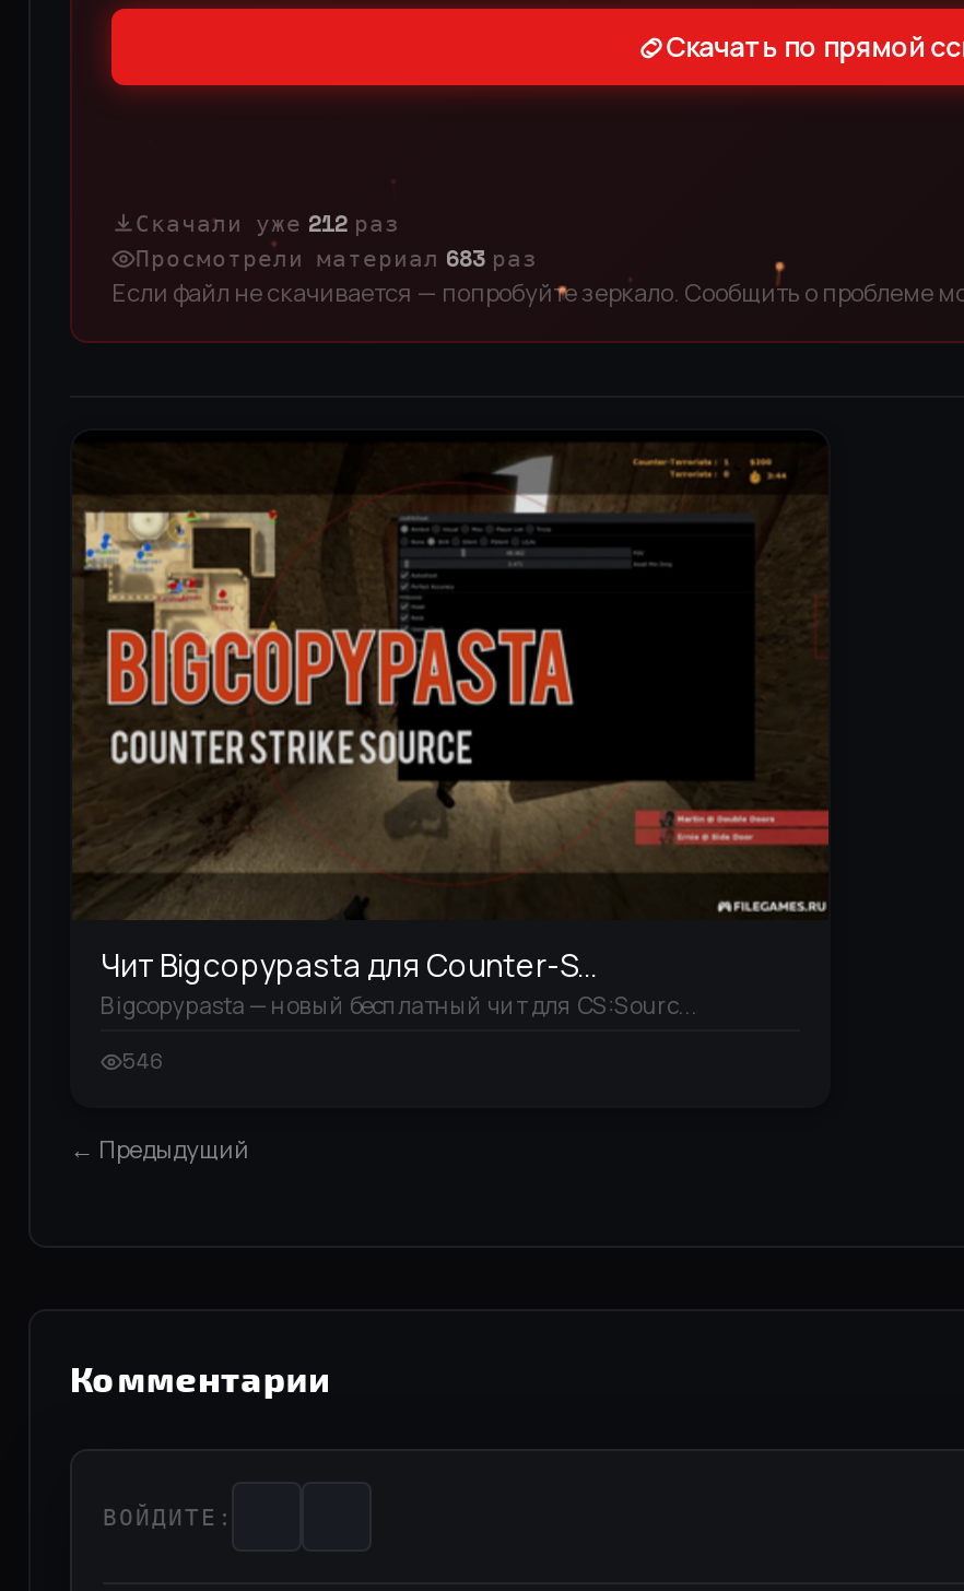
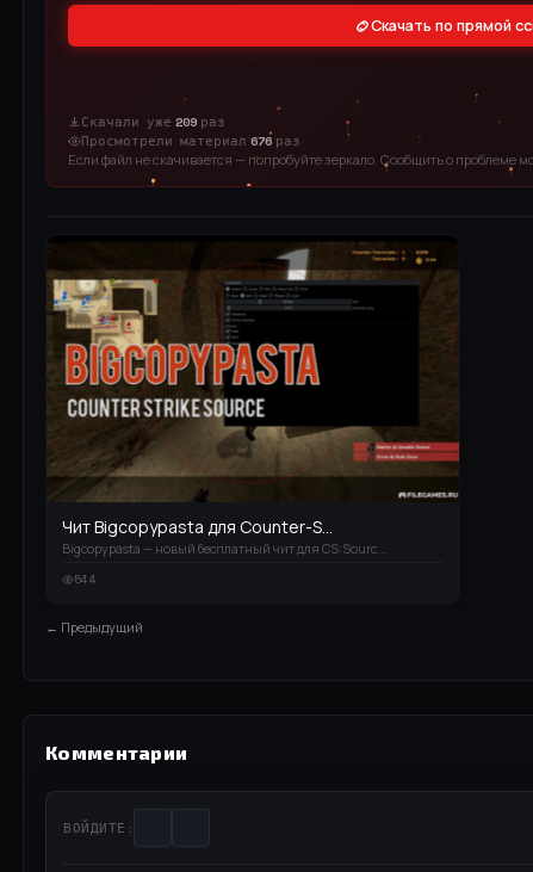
- Скачали уже 212 раз
+ Скачали уже 209 раз

- Просмотрели материал 683 раз
+ Просмотрели материал 676 раз

- 546
+ 544
